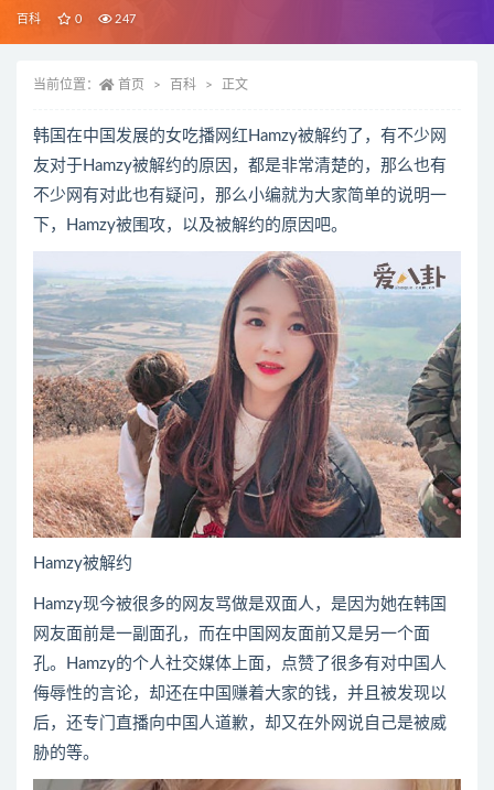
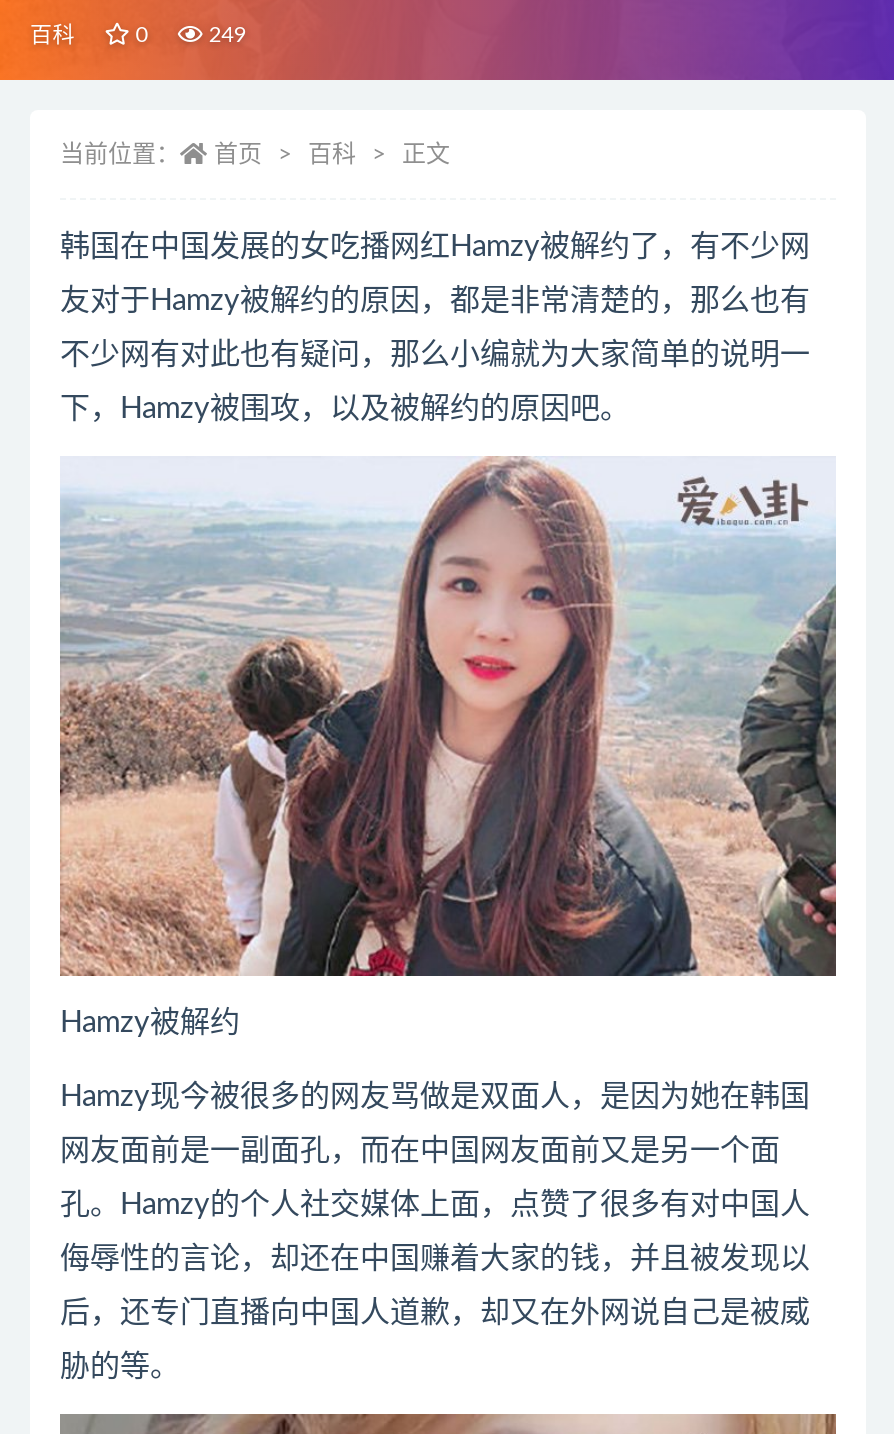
- 247
+ 249
